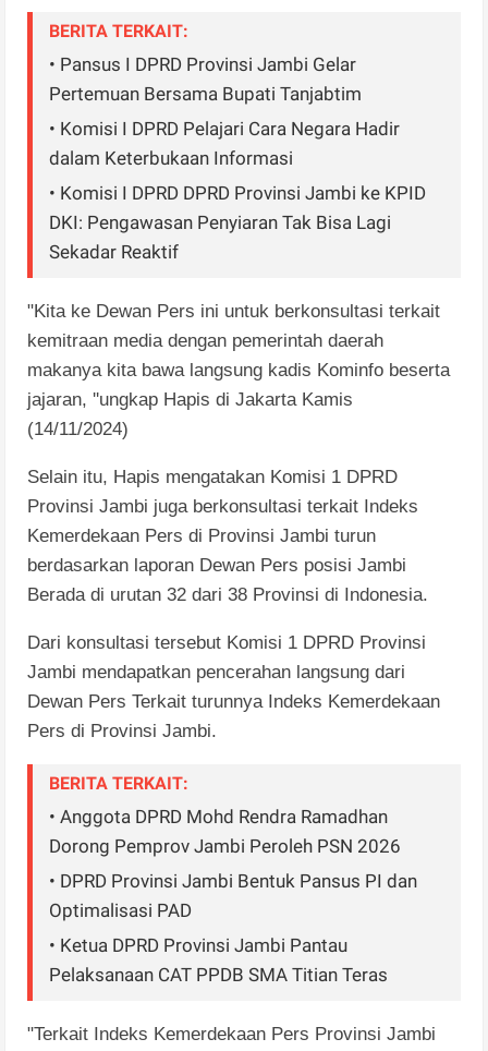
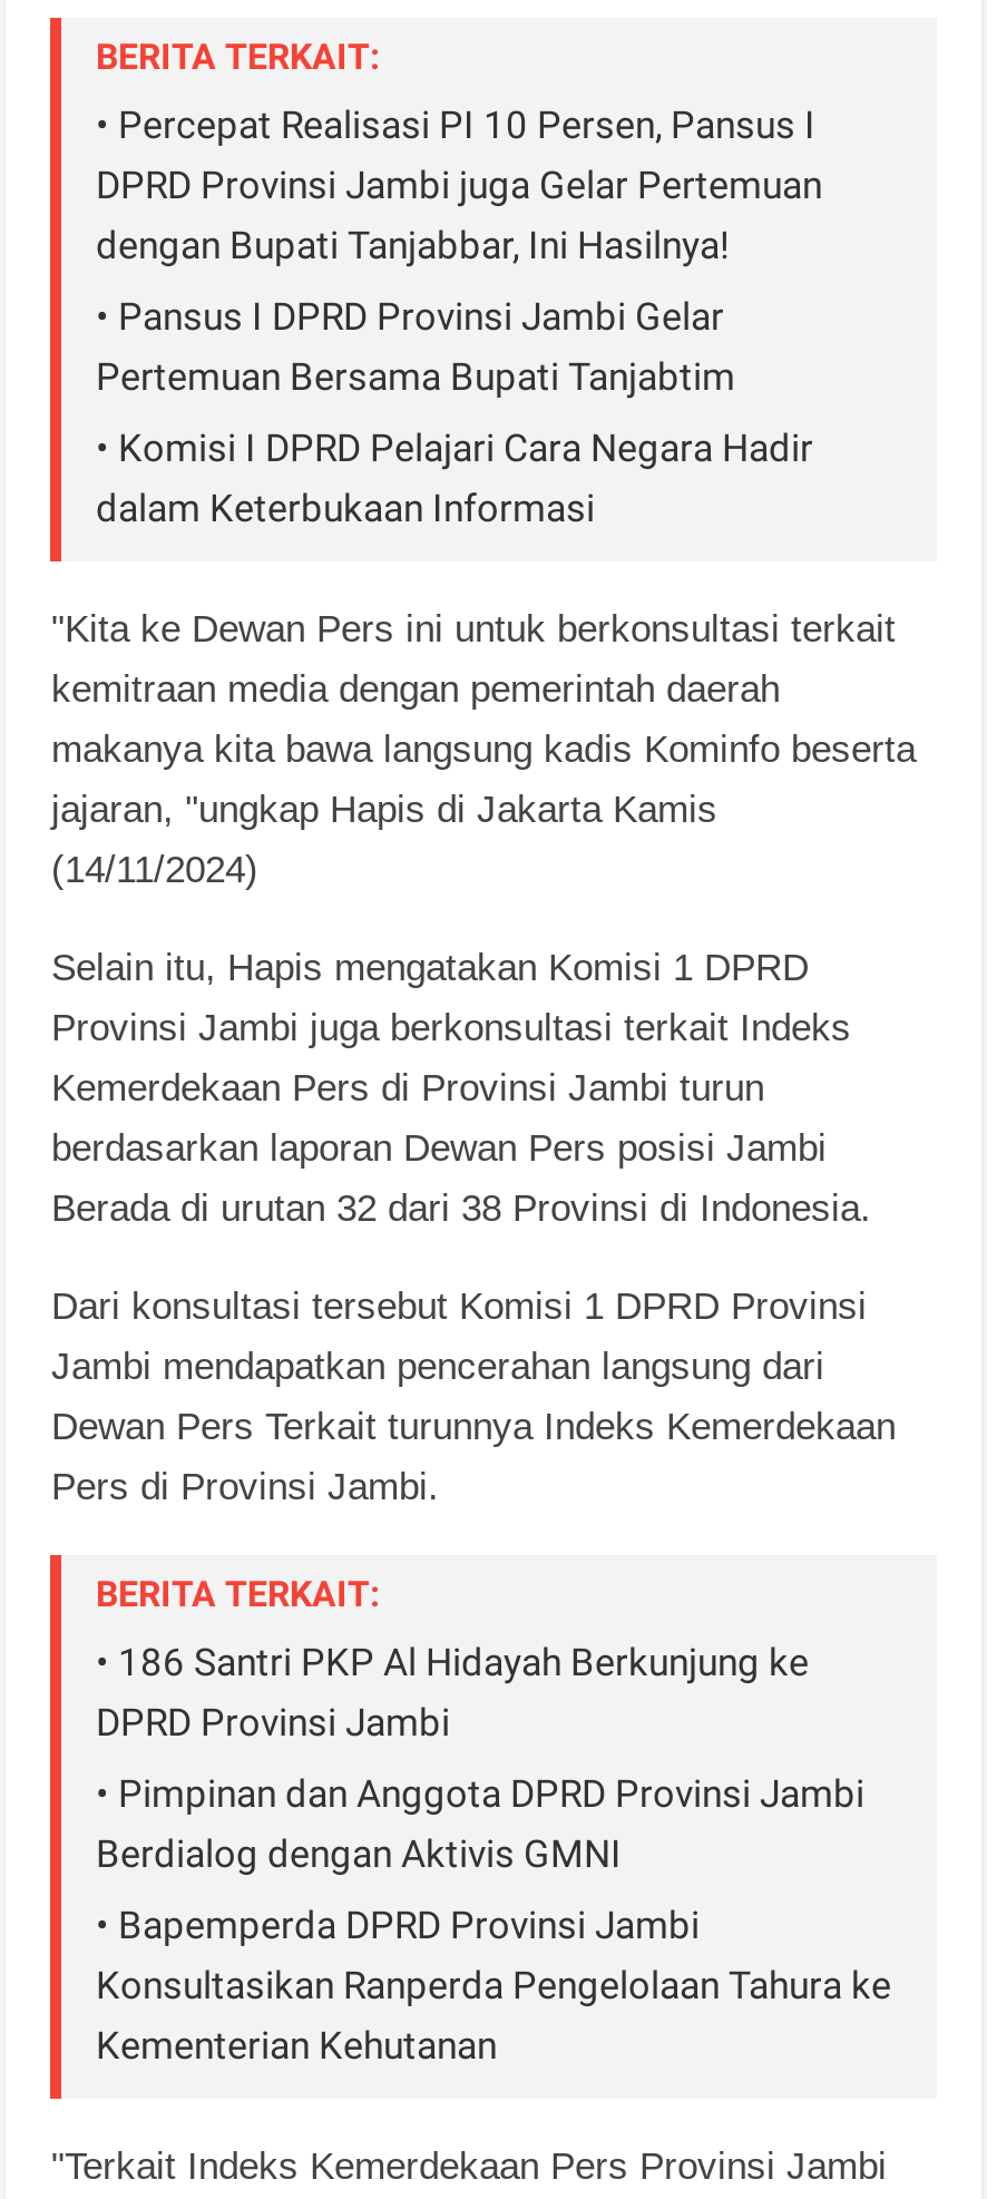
+ • Percepat Realisasi PI 10 Persen, Pansus I
+ DPRD Provinsi Jambi juga Gelar Pertemuan
+ dengan Bupati Tanjabbar, Ini Hasilnya!

moved down: • Pansus I DPRD Provinsi Jambi Gelar | Pertemuan Bersama Bupati Tanjabtim | • Komisi I DPRD Pelajari Cara Negara Hadir | dalam Keterbukaan Informasi

- • Komisi I DPRD DPRD Provinsi Jambi ke KPID
- DKI: Pengawasan Penyiaran Tak Bisa Lagi
- Sekadar Reaktif

- • Anggota DPRD Mohd Rendra Ramadhan
- Dorong Pemprov Jambi Peroleh PSN 2026
+ • 186 Santri PKP Al Hidayah Berkunjung ke
+ DPRD Provinsi Jambi

- • DPRD Provinsi Jambi Bentuk Pansus PI dan
- Optimalisasi PAD
+ • Pimpinan dan Anggota DPRD Provinsi Jambi
+ Berdialog dengan Aktivis GMNI

- • Ketua DPRD Provinsi Jambi Pantau
- Pelaksanaan CAT PPDB SMA Titian Teras
+ • Bapemperda DPRD Provinsi Jambi
+ Konsultasikan Ranperda Pengelolaan Tahura ke
+ Kementerian Kehutanan
